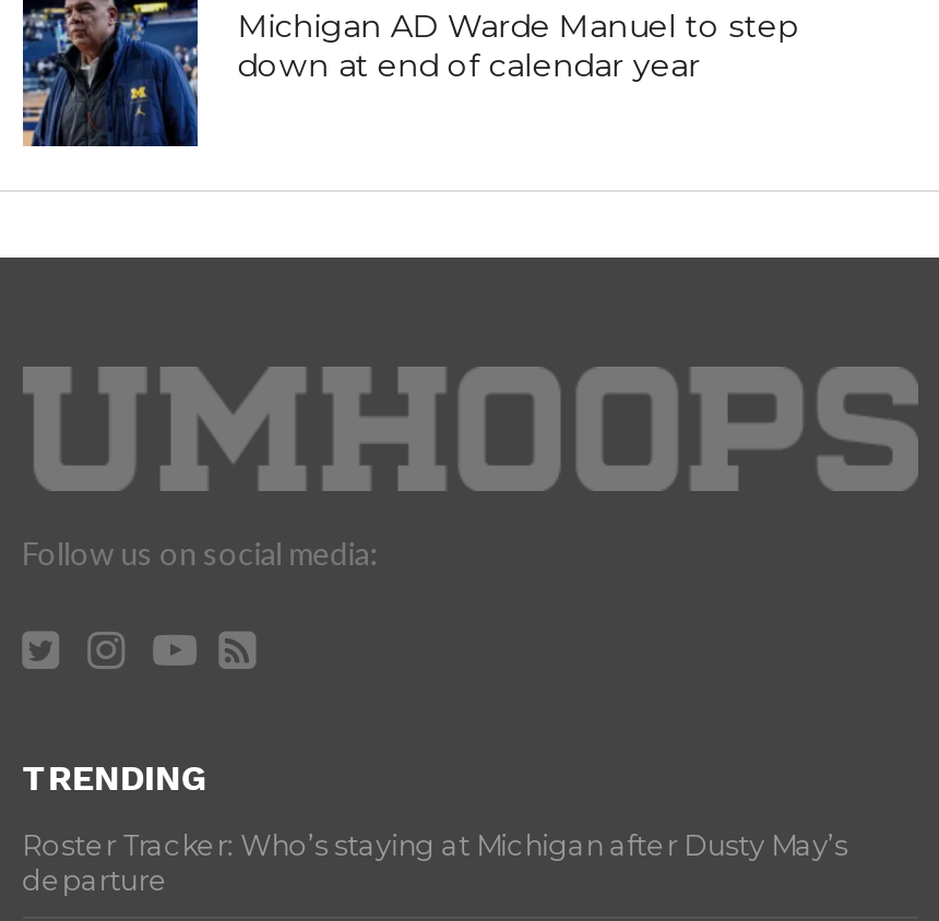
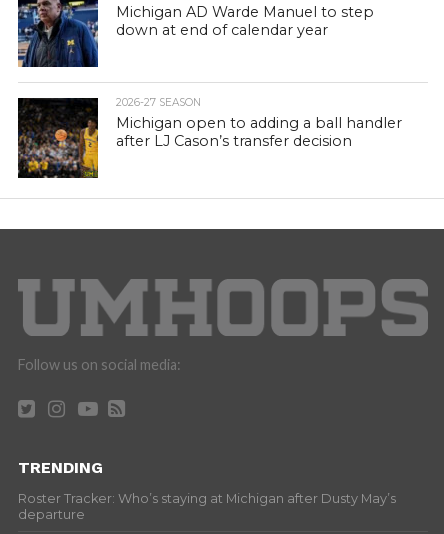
+ [image]
+ 2026-27 SEASON
+ Michigan open to adding a ball handler
+ after LJ Cason’s transfer decision
